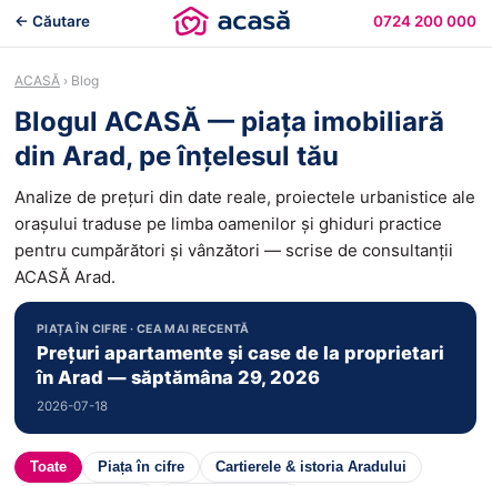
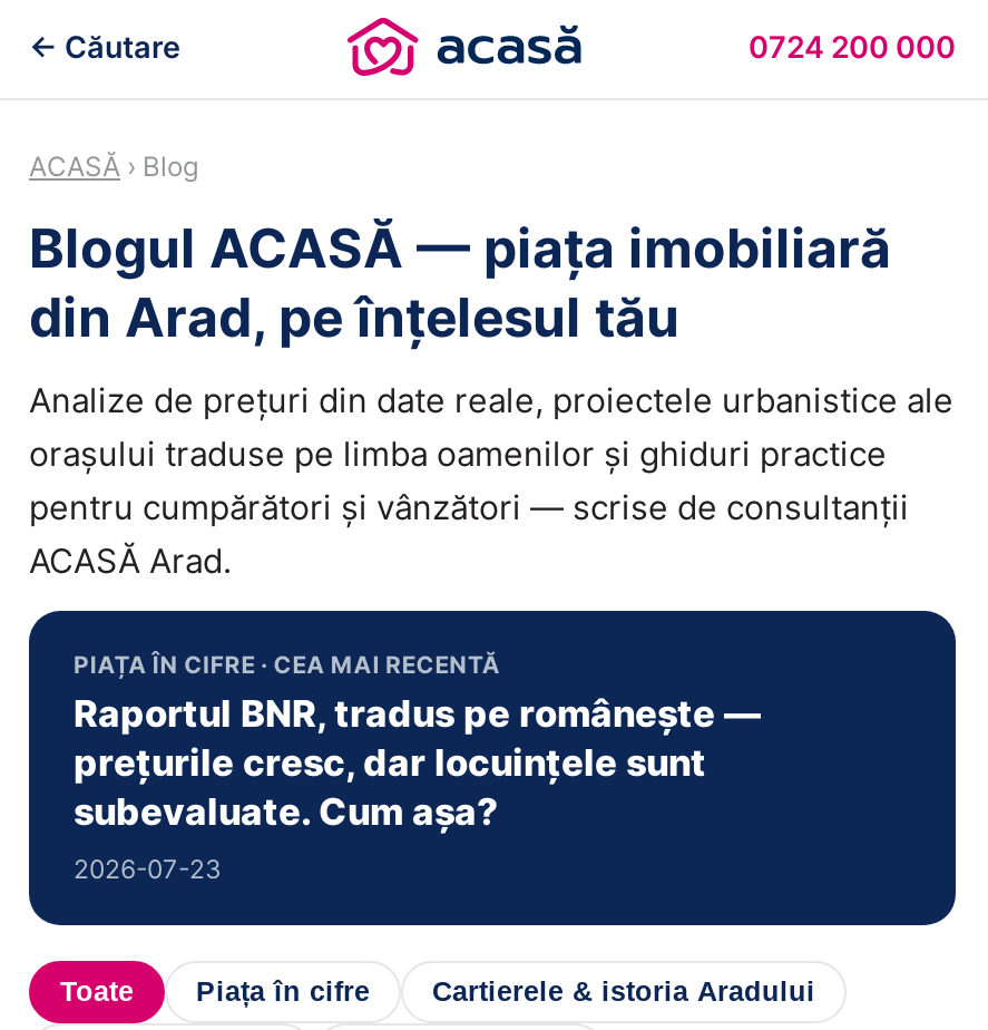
- Prețuri apartamente și case de la proprietari
- în Arad — săptămâna 29, 2026
- 2026-07-18
+ Raportul BNR, tradus pe românește —
+ prețurile cresc, dar locuințele sunt
+ subevaluate. Cum așa?
+ 2026-07-23
